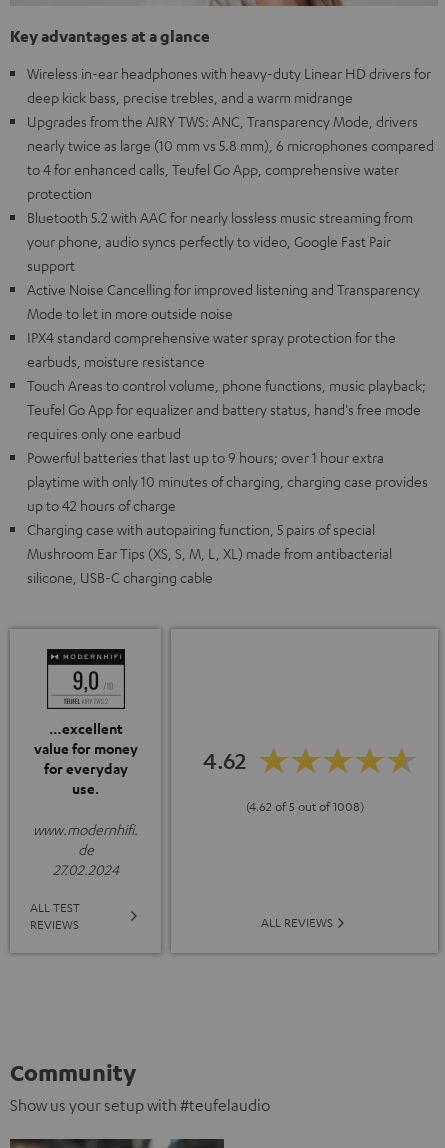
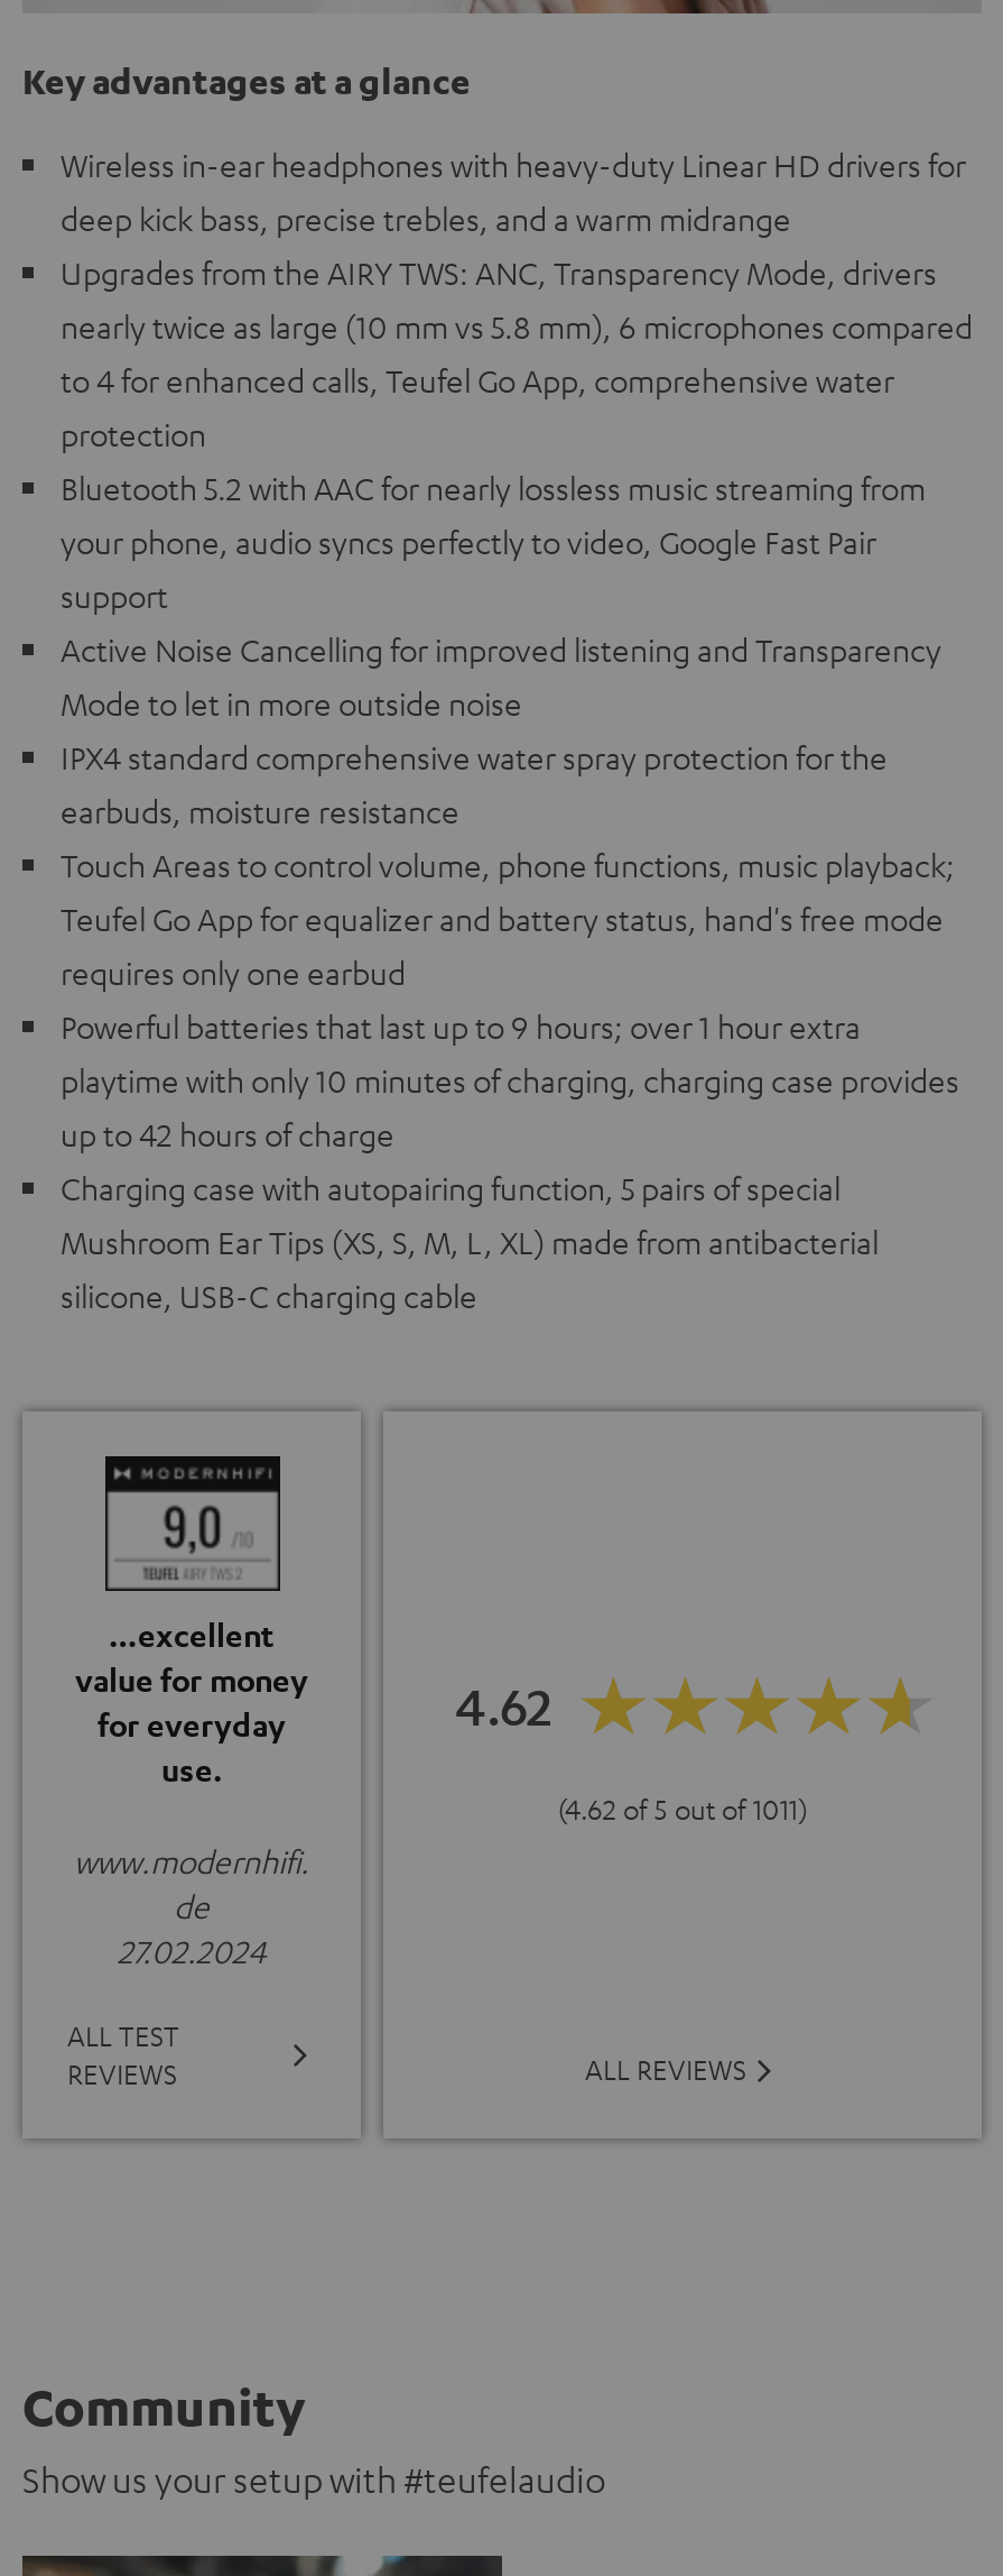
- (4.62 of 5 out of 1008)
+ (4.62 of 5 out of 1011)
